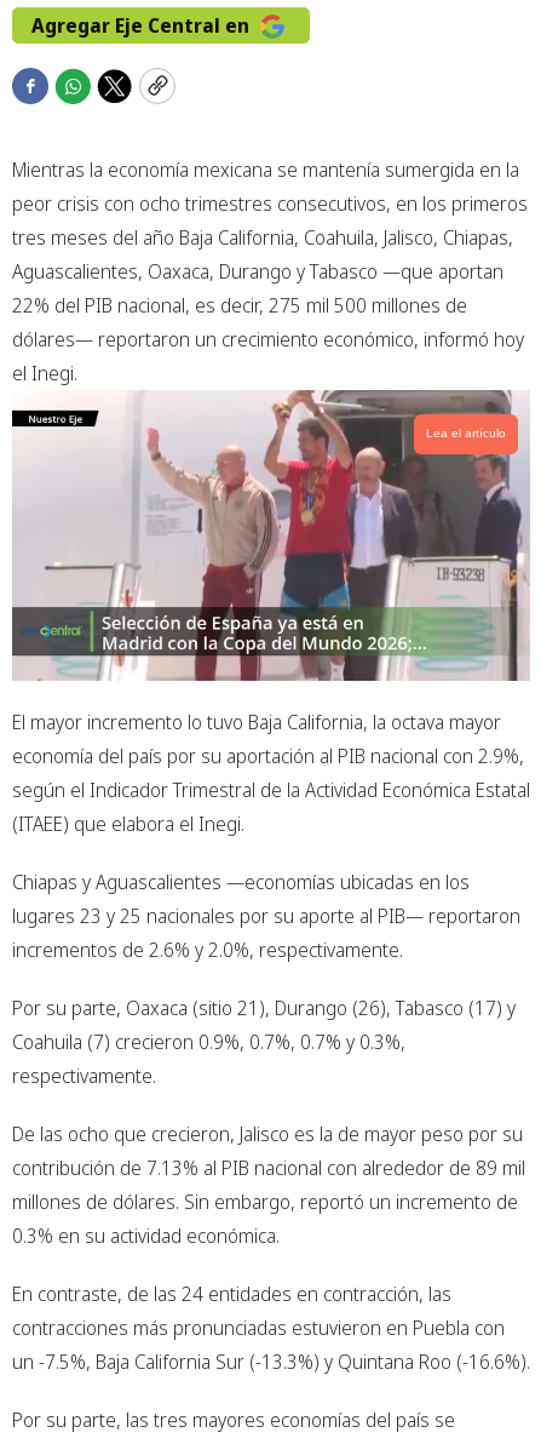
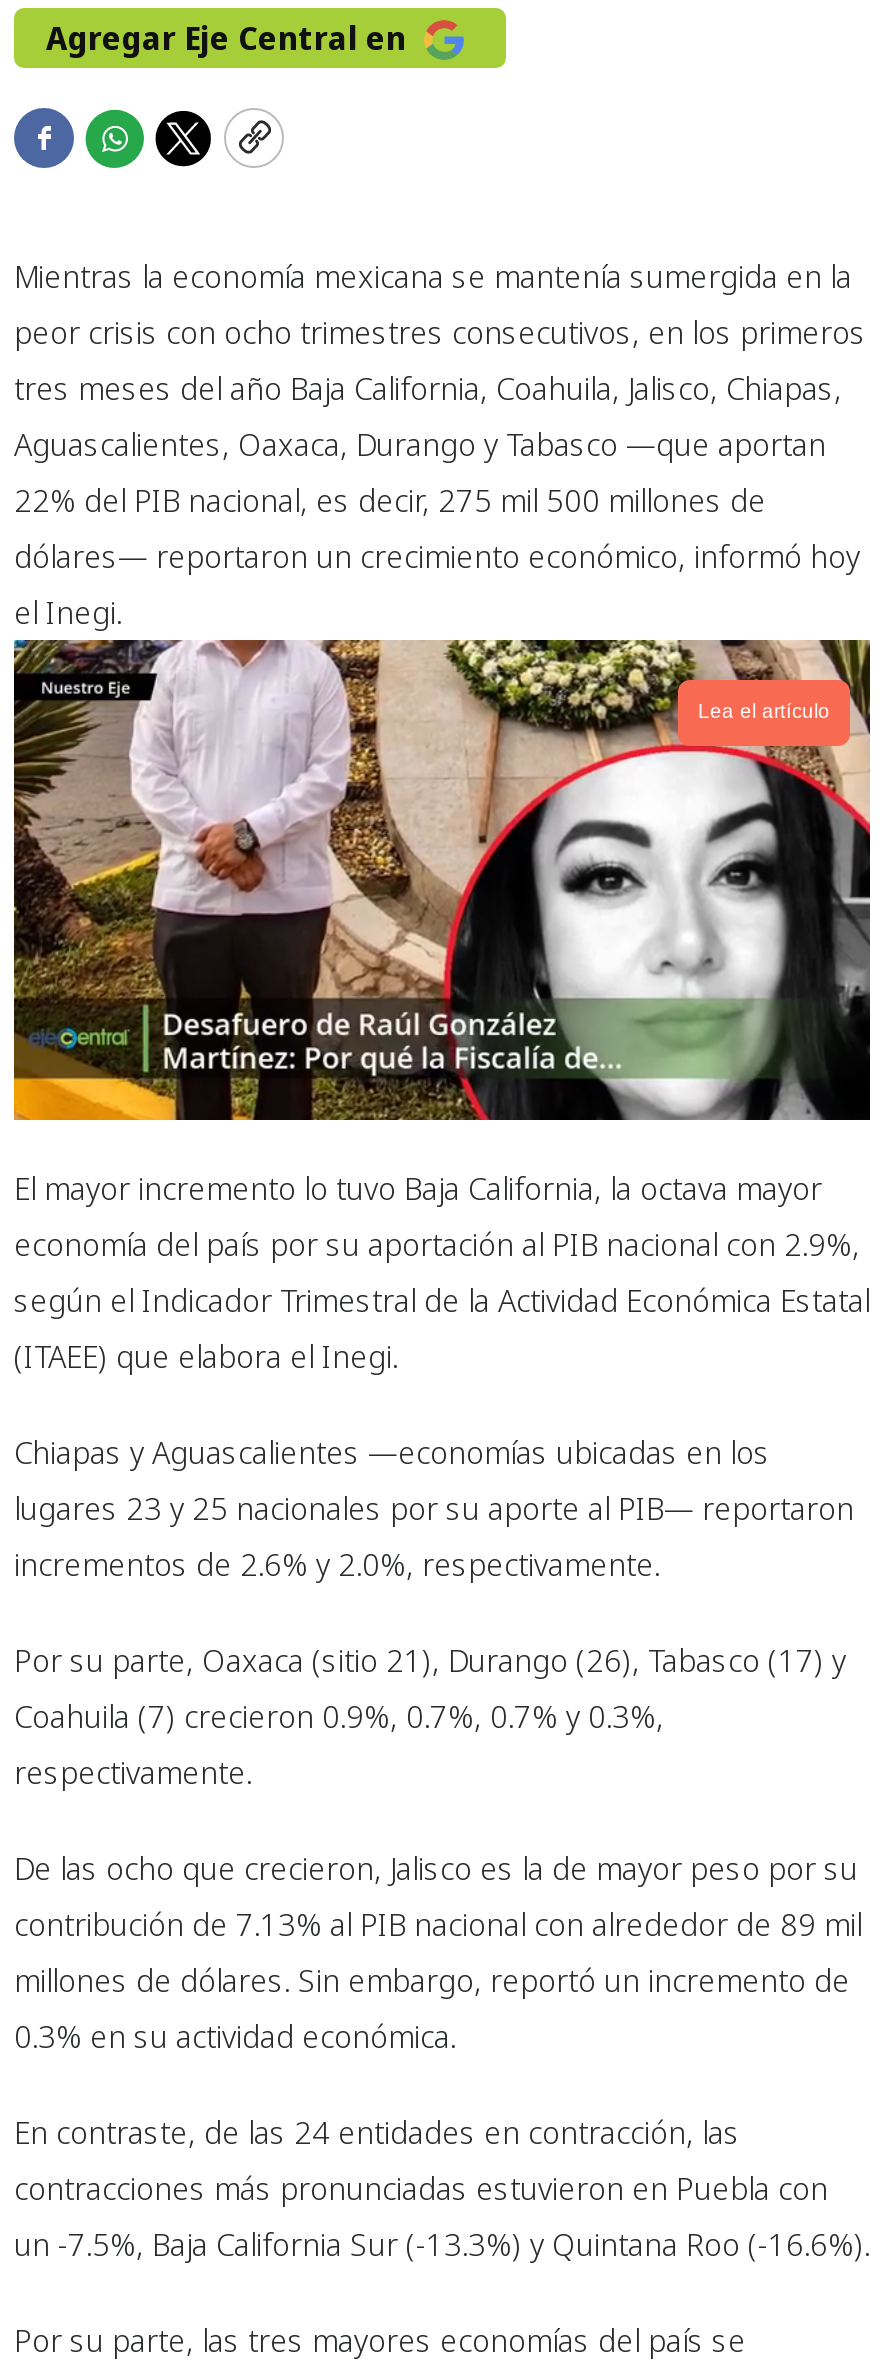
- [image]
+ [image]
